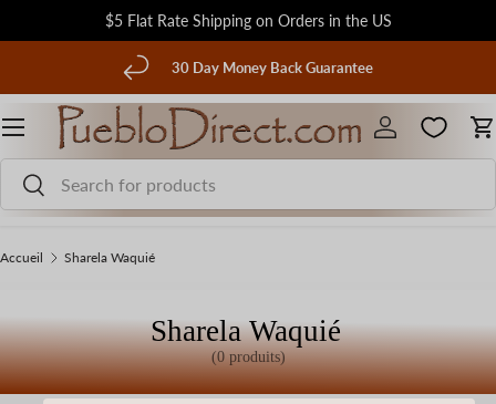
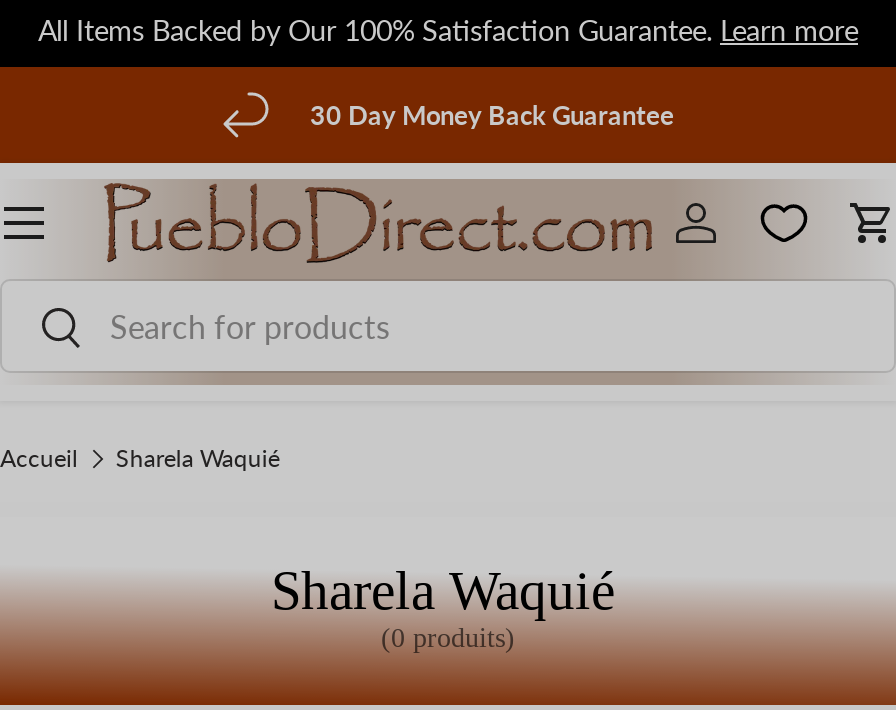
- $5 Flat Rate Shipping on Orders in the US
+ All Items Backed by Our 100% Satisfaction Guarantee. Learn more
